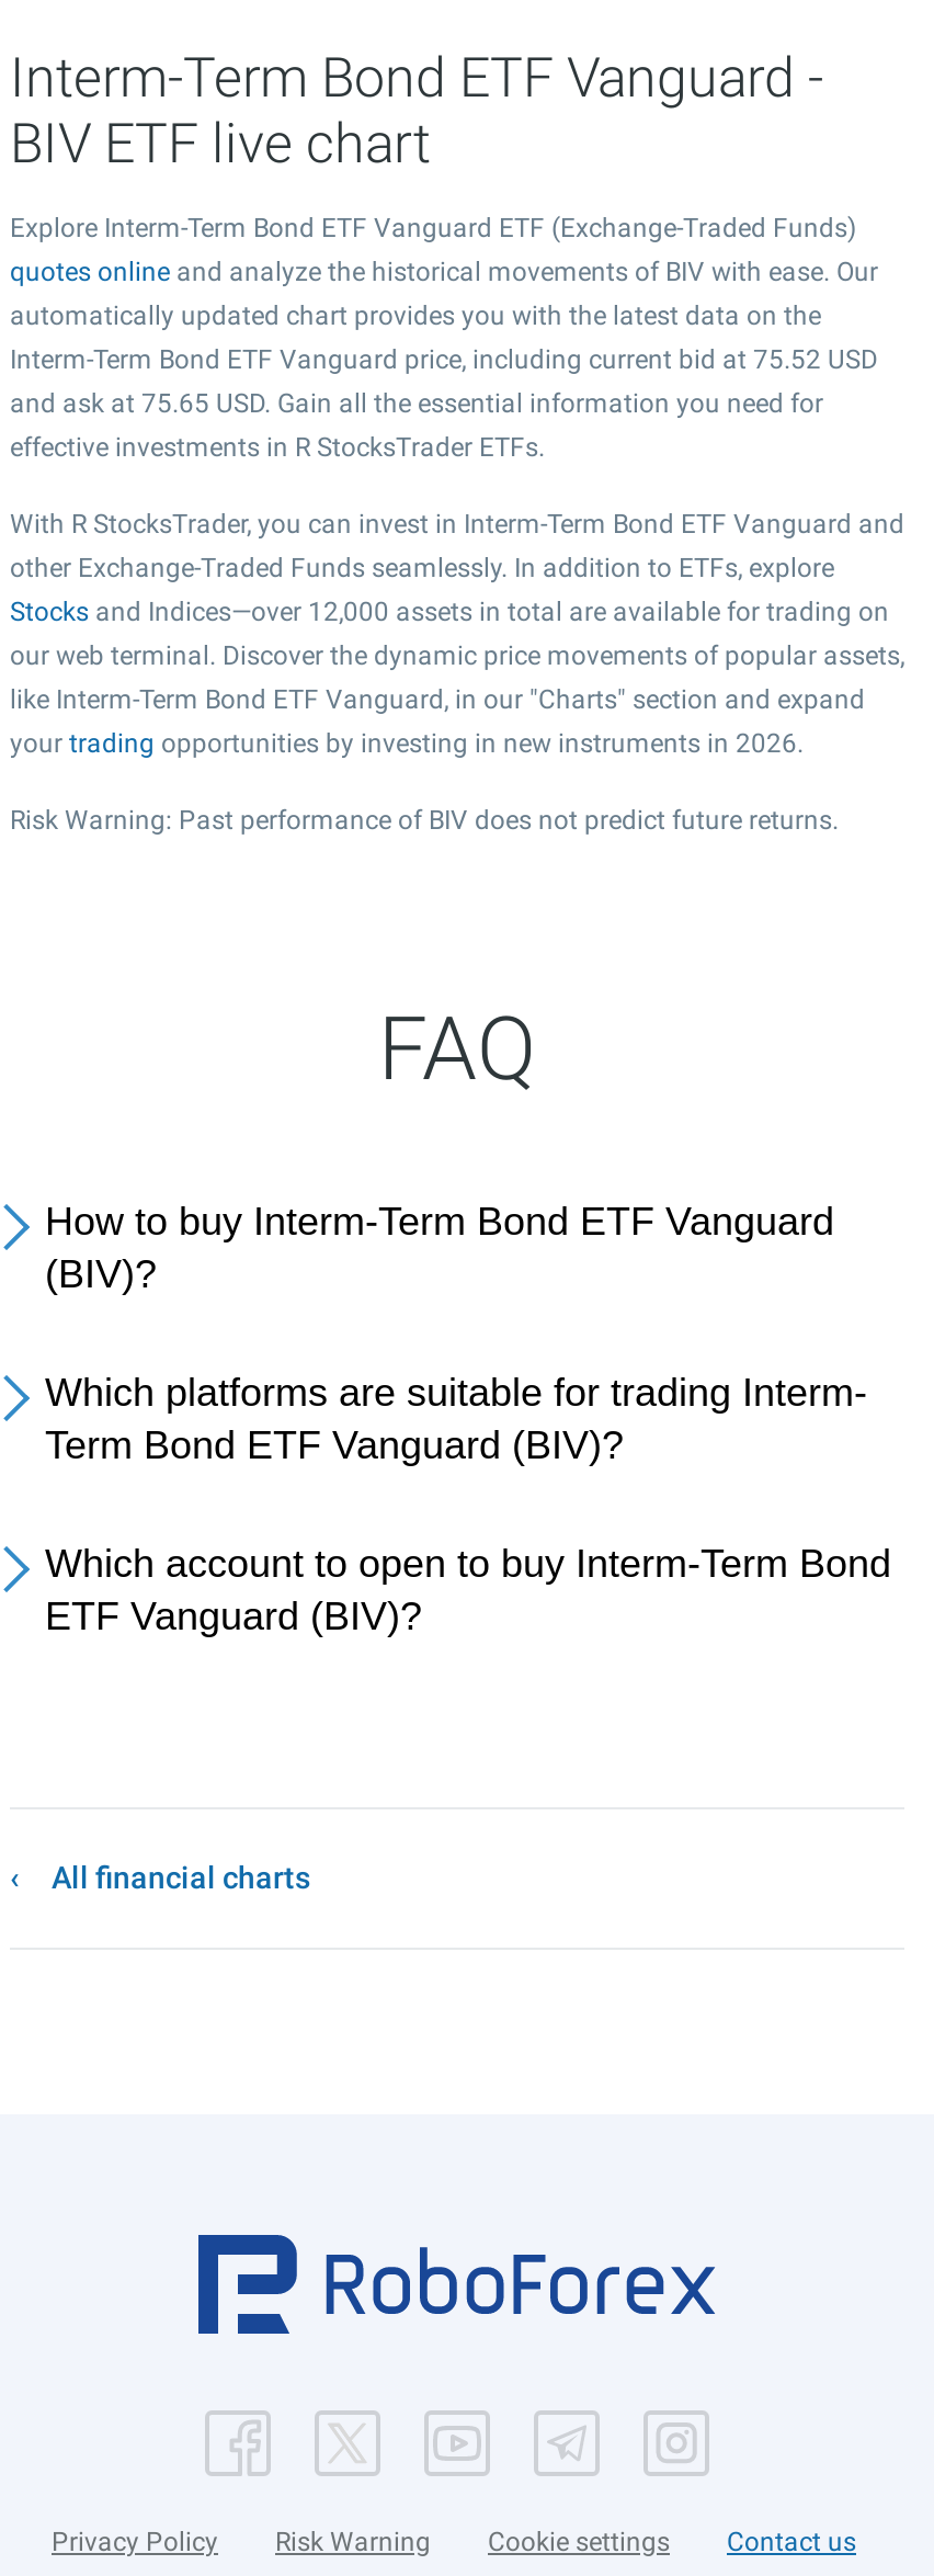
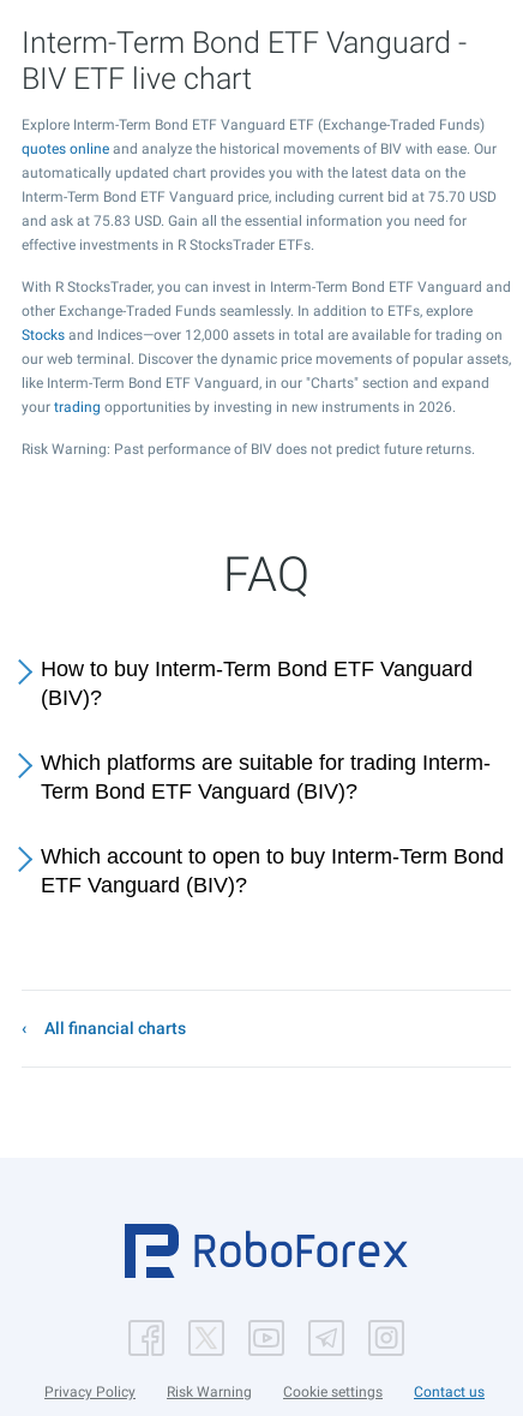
- Interm-Term Bond ETF Vanguard price, including current bid at 75.52 USD
+ Interm-Term Bond ETF Vanguard price, including current bid at 75.70 USD

- and ask at 75.65 USD. Gain all the essential information you need for
+ and ask at 75.83 USD. Gain all the essential information you need for
